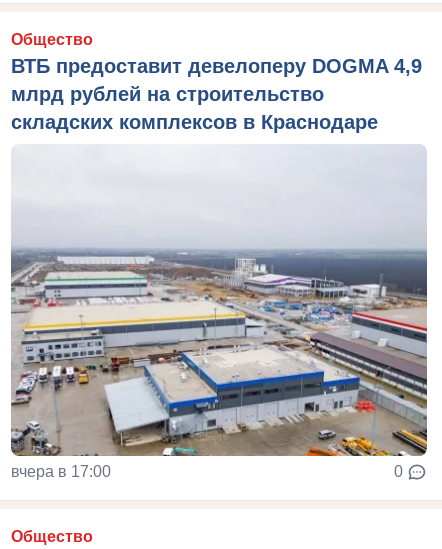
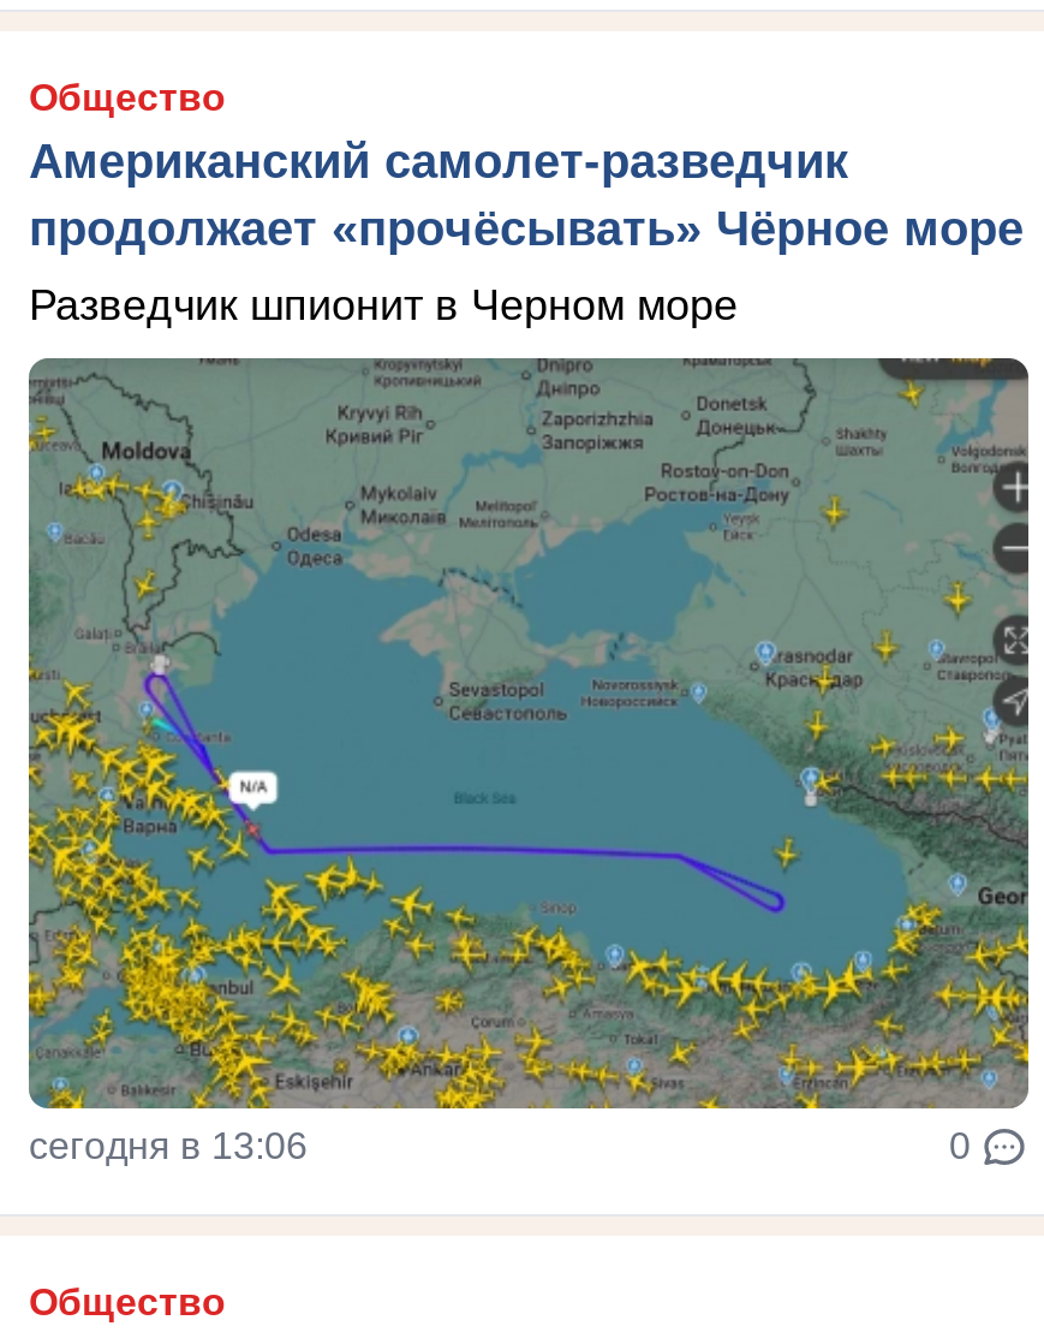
- ВТБ предоставит девелоперу DOGMA 4,9
- млрд рублей на строительство
- складских комплексов в Краснодаре
+ Американский самолет-разведчик
+ продолжает «прочёсывать» Чёрное море
+ Разведчик шпионит в Черном море

- [image]
- вчера в 17:00
+ [image]
+ сегодня в 13:06
